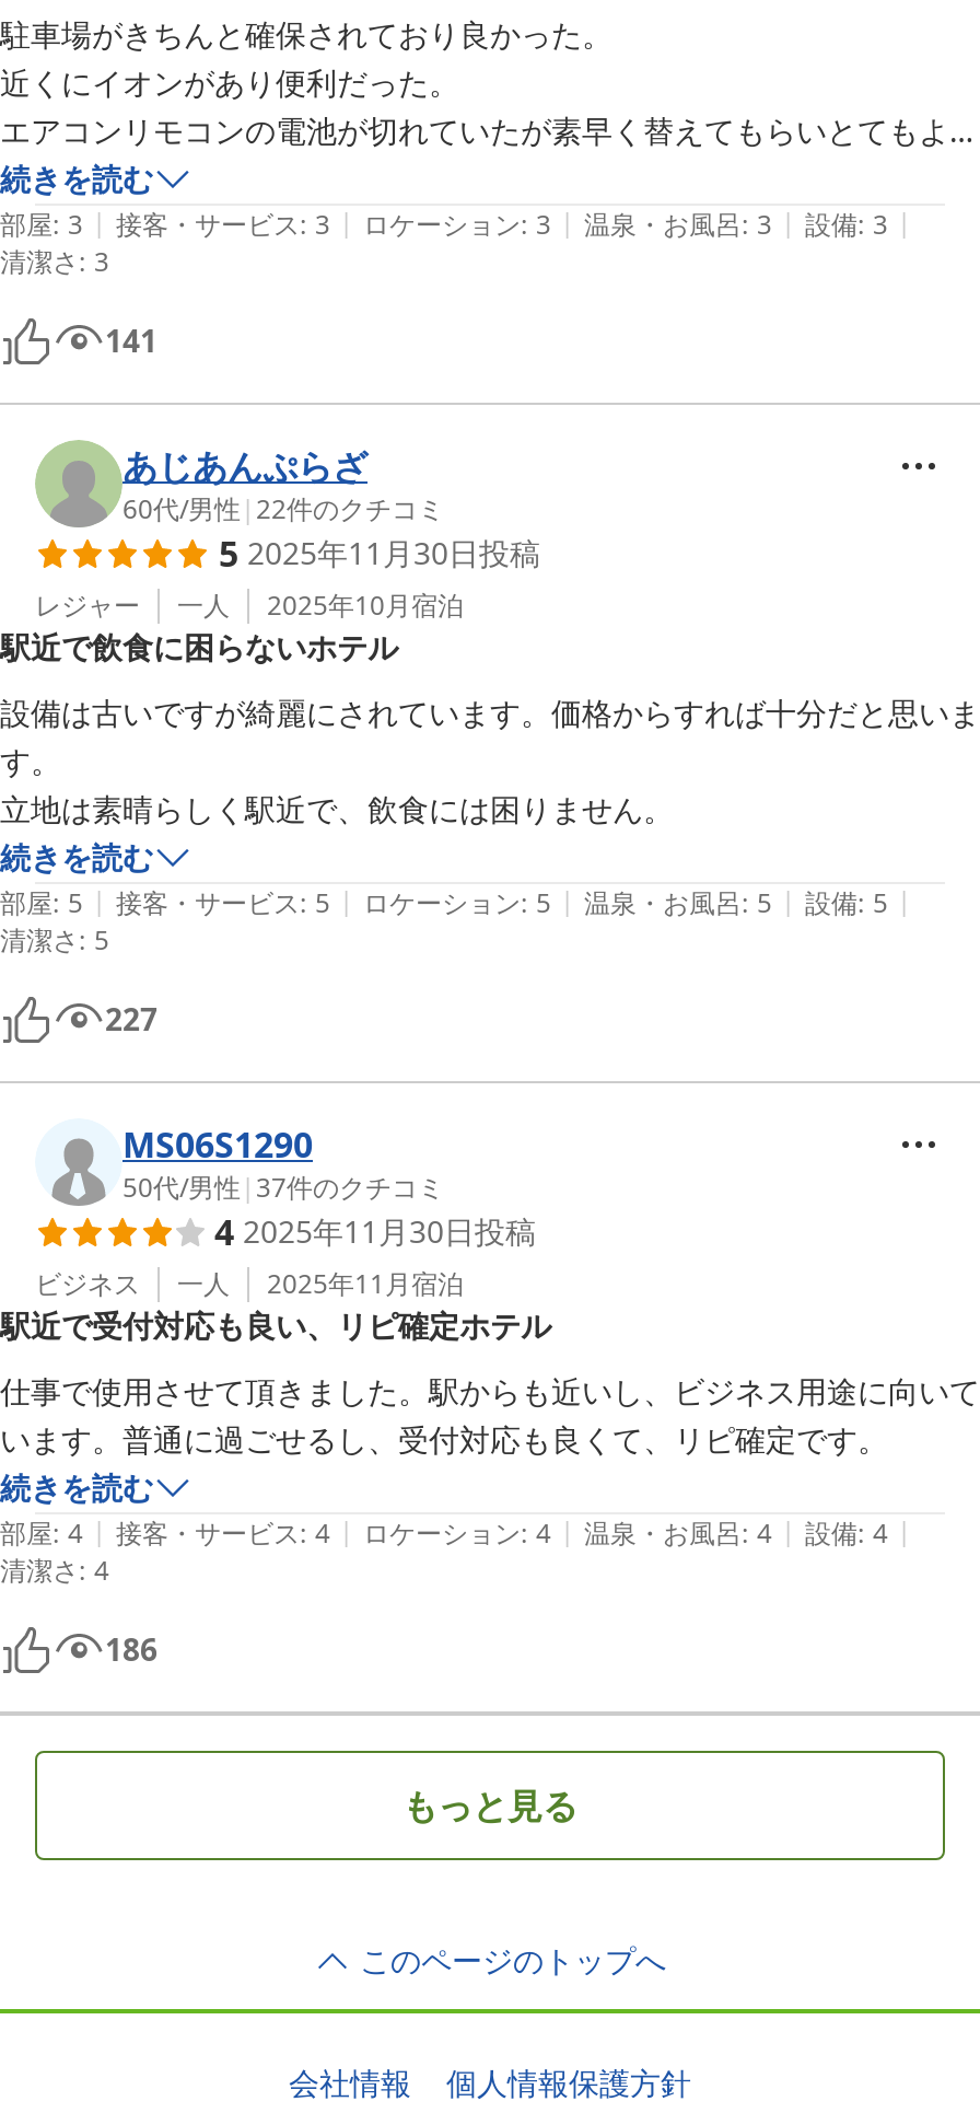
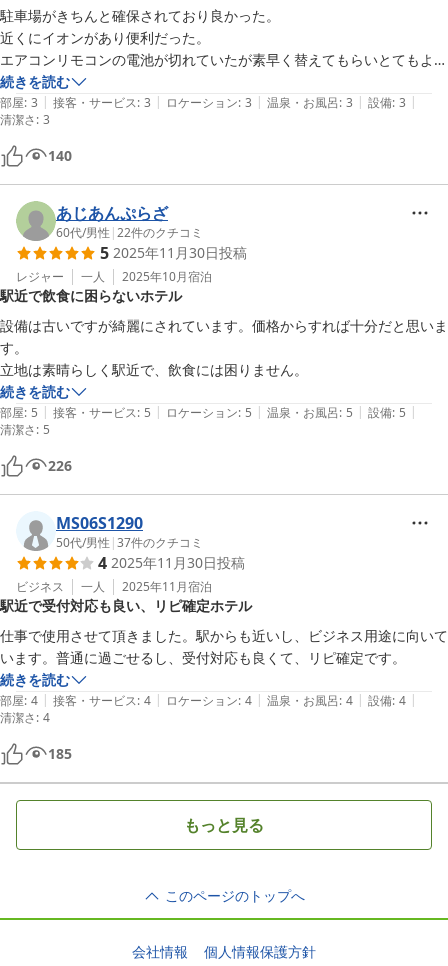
- 141
+ 140

- 227
+ 226

- 186
+ 185
